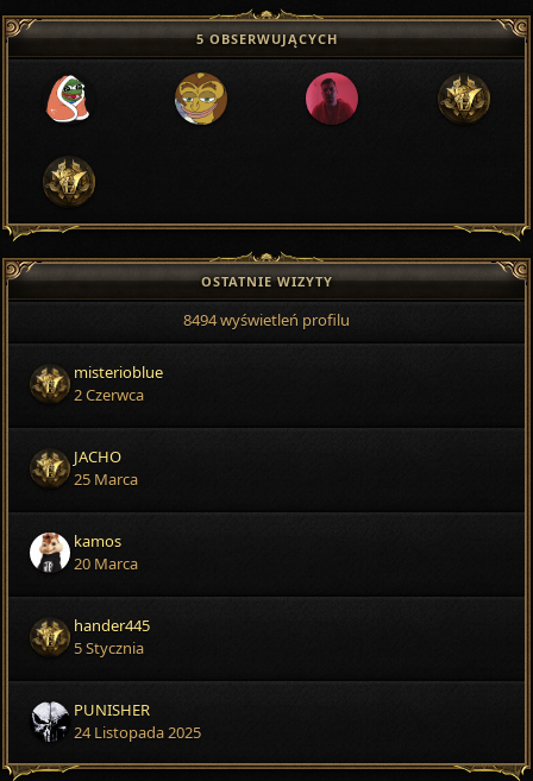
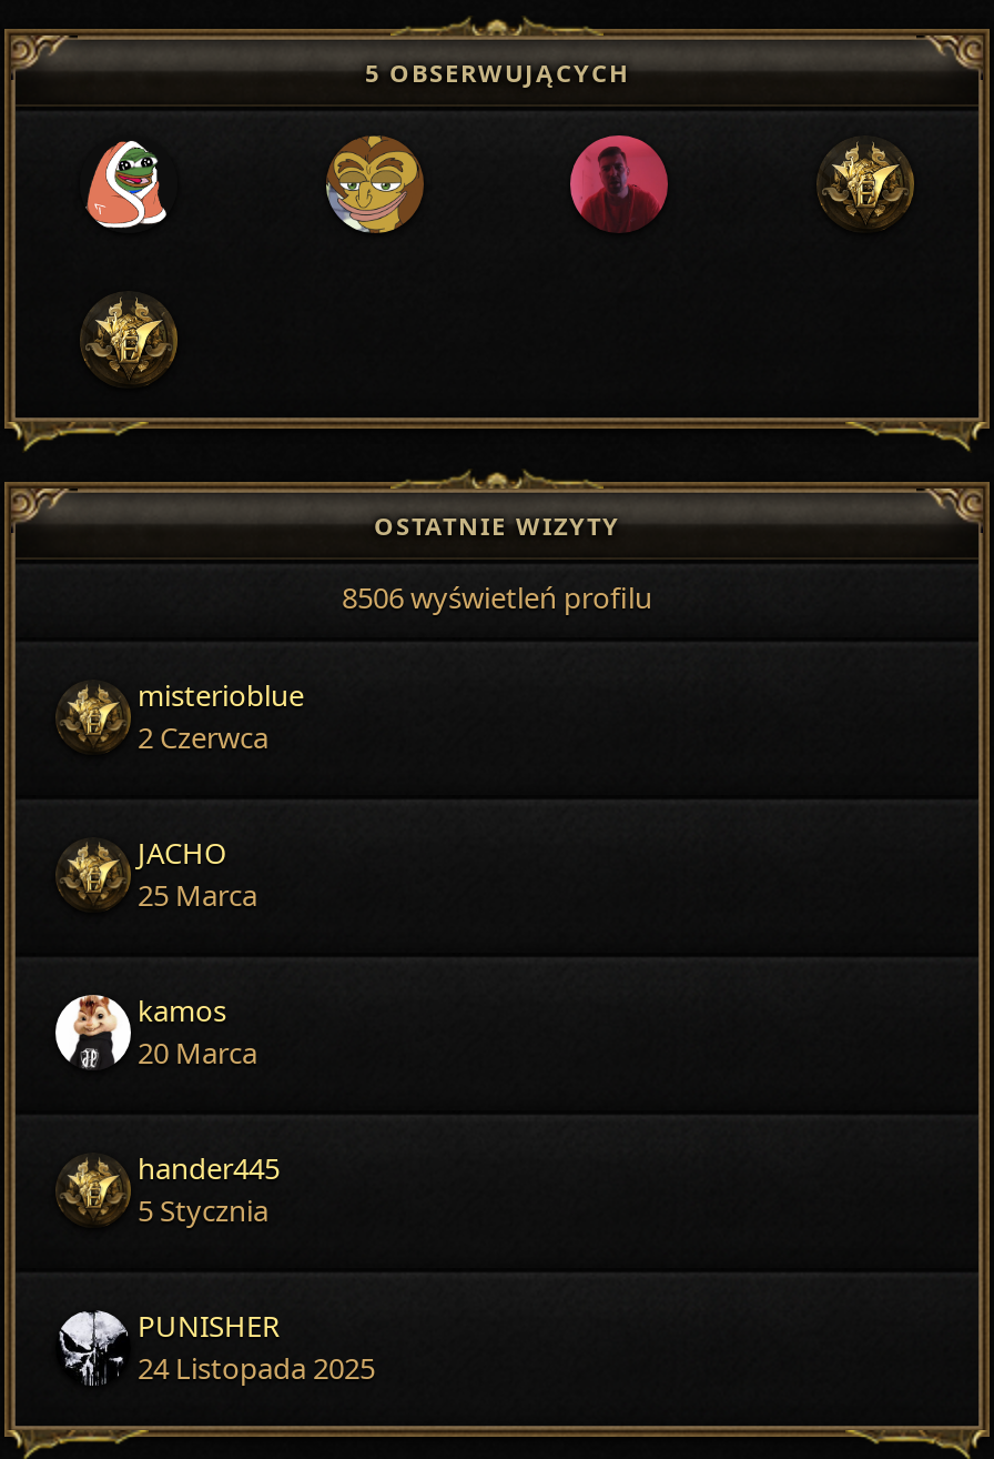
- 8494 wyświetleń profilu
+ 8506 wyświetleń profilu
